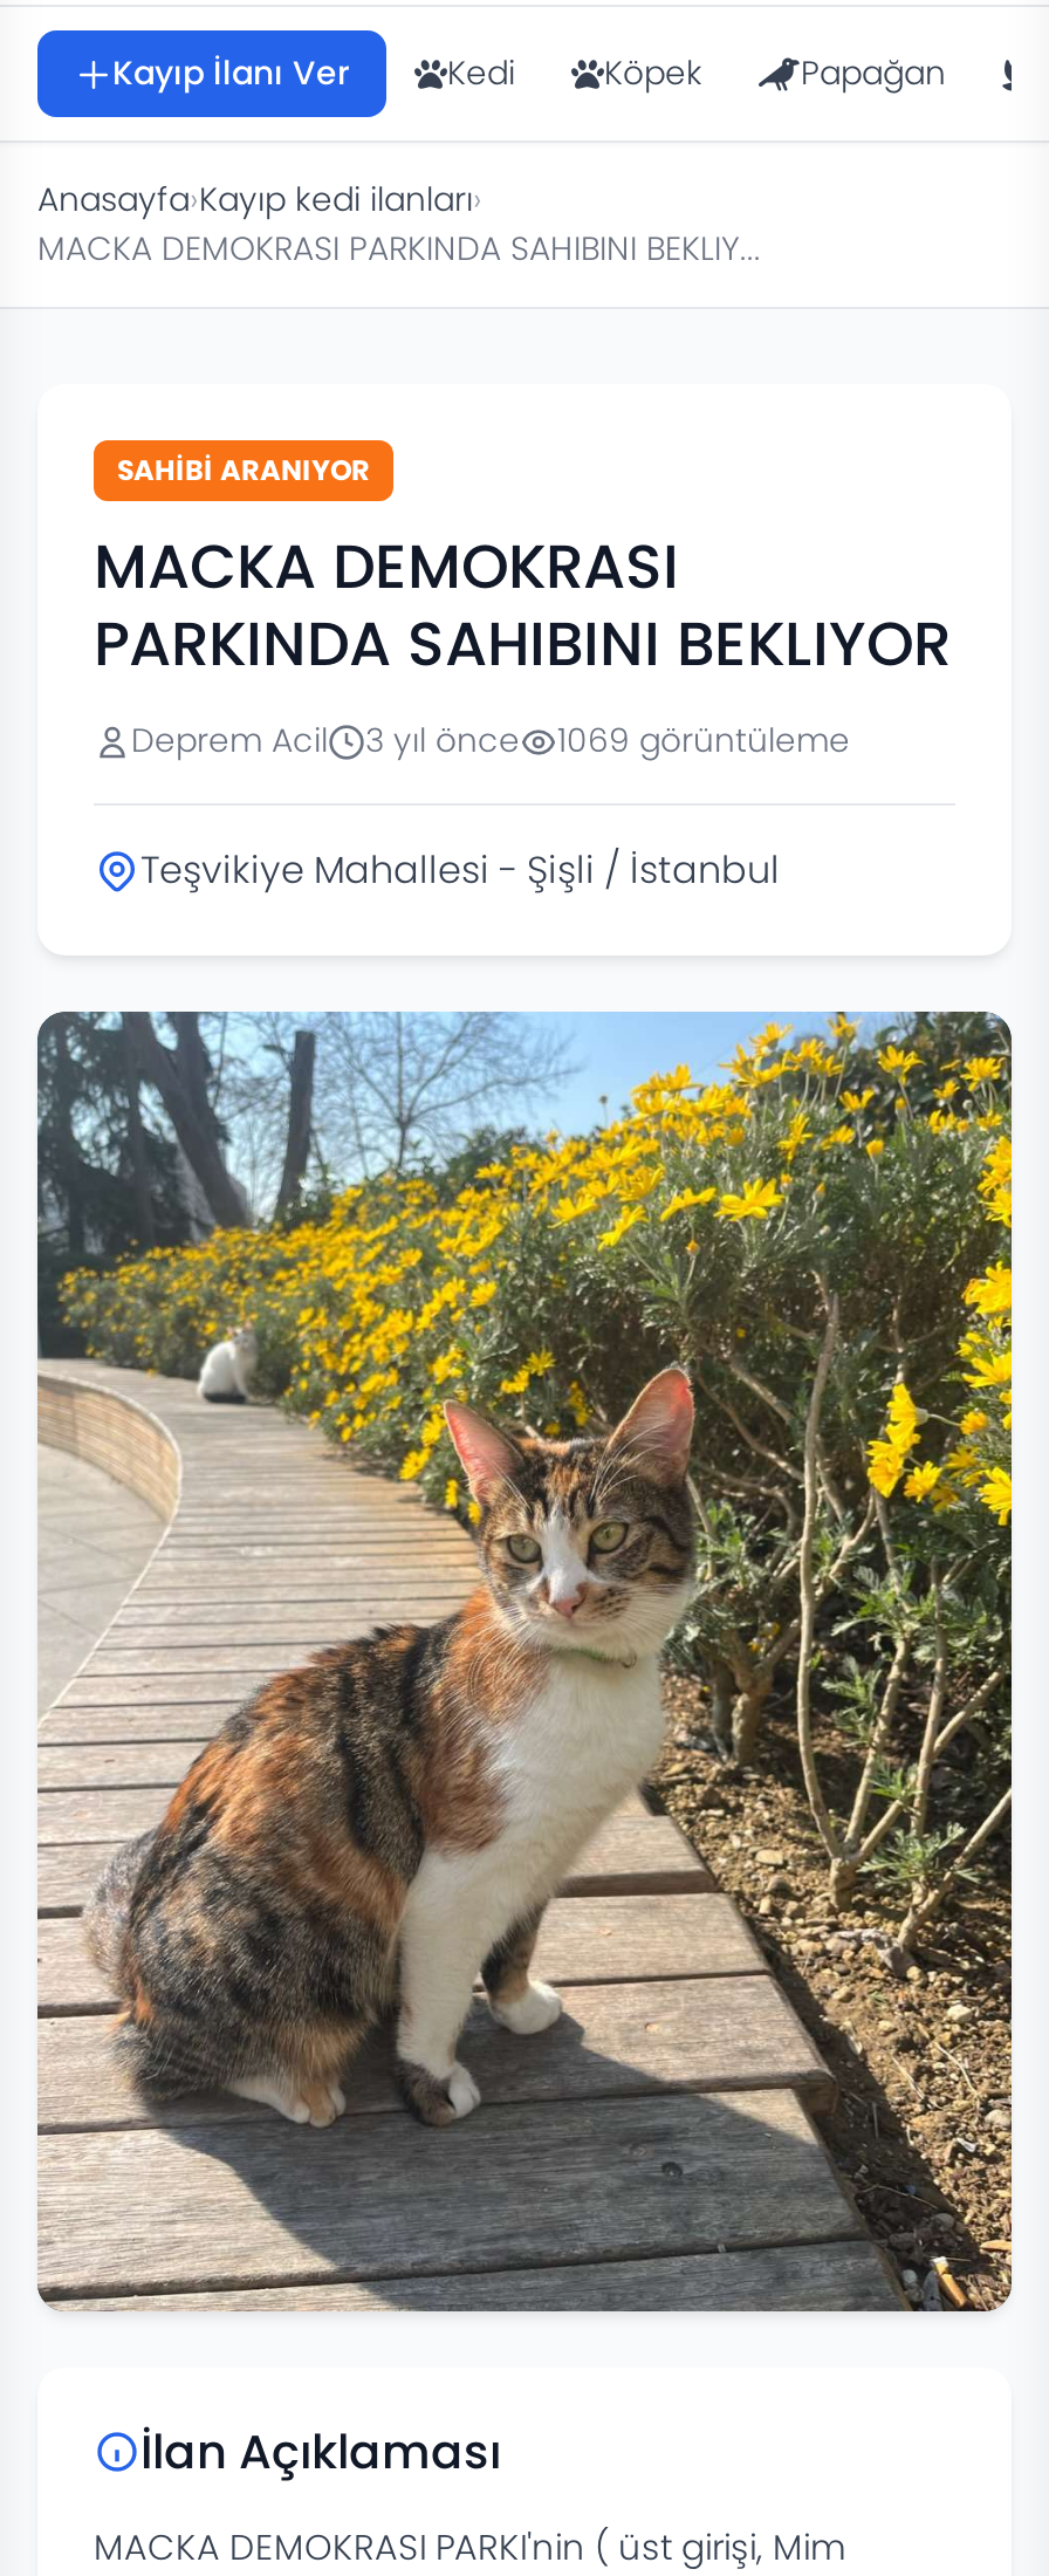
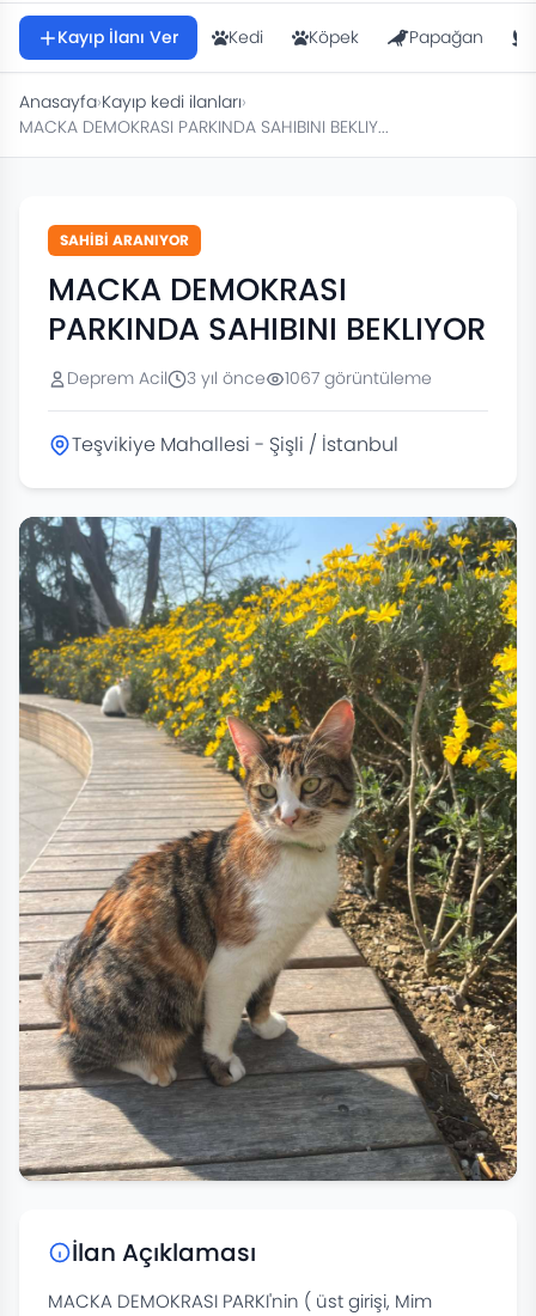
- Deprem Acil 3 yıl önce 1069 görüntüleme
+ Deprem Acil 3 yıl önce 1067 görüntüleme
